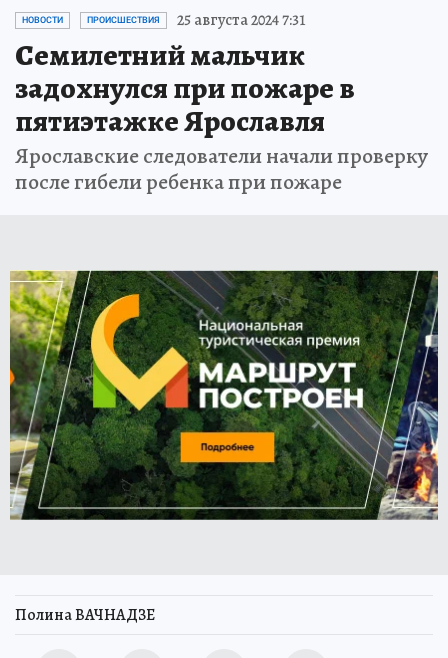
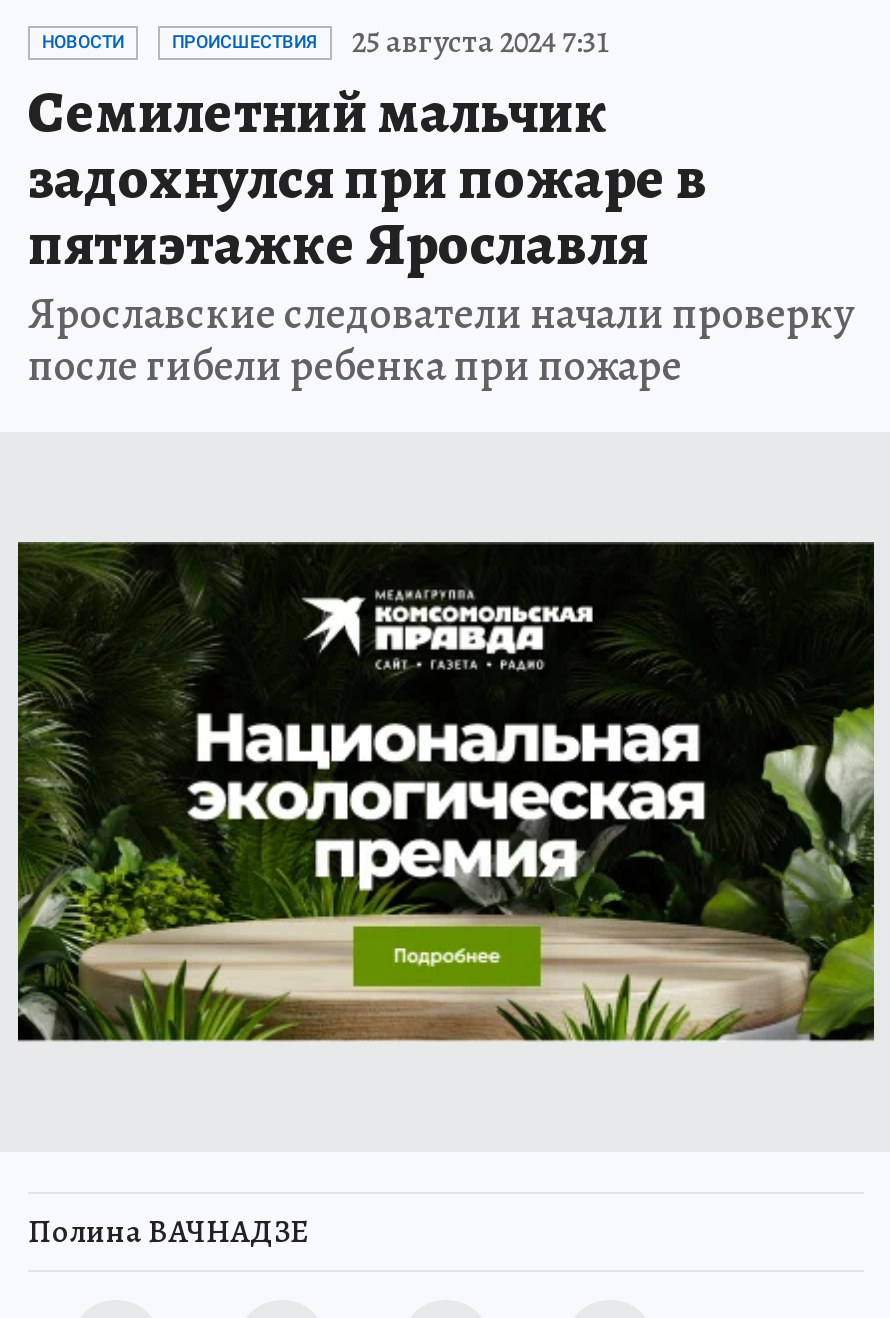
- [image]
+ [image]
